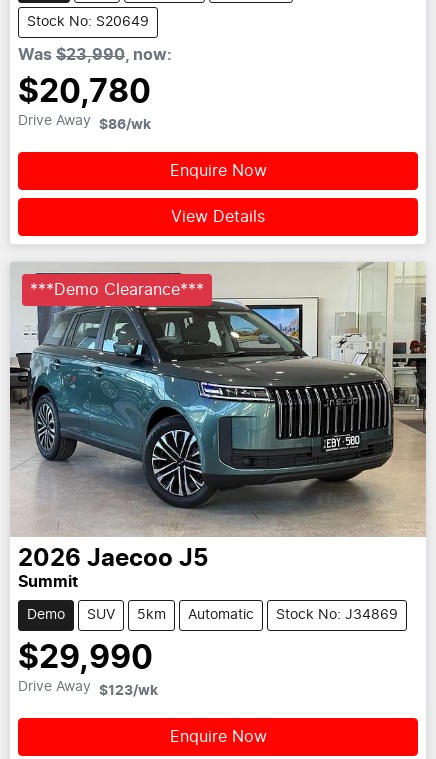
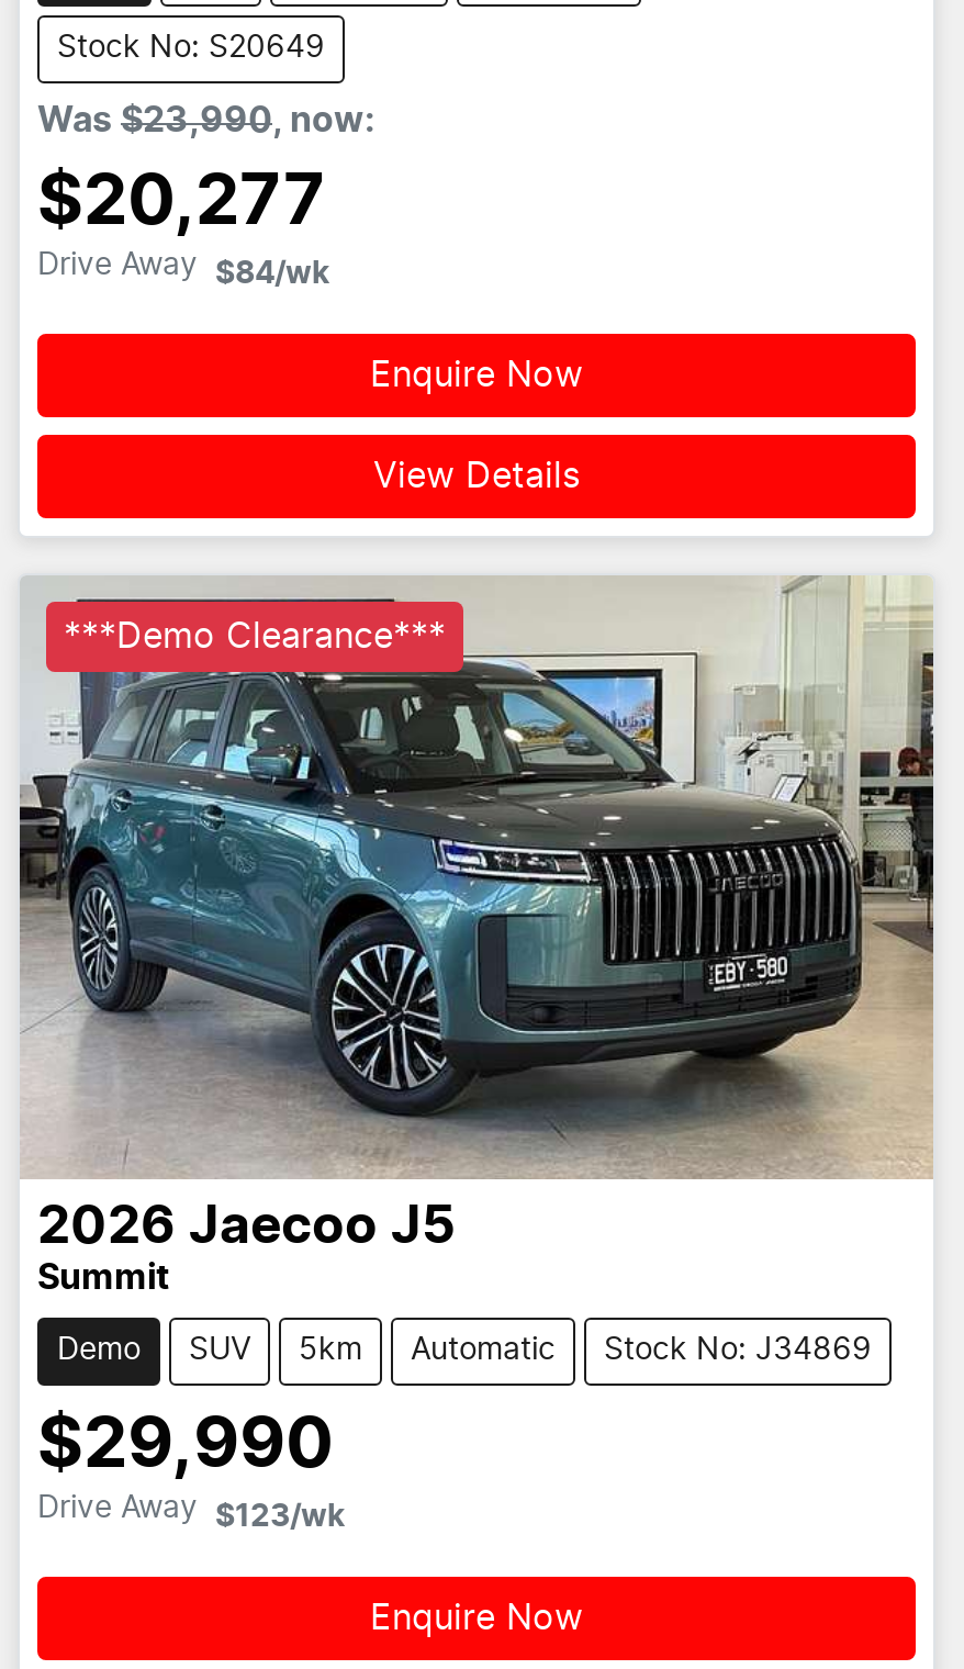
- $20,780
+ $20,277

- Drive Away $86/wk
+ Drive Away $84/wk
